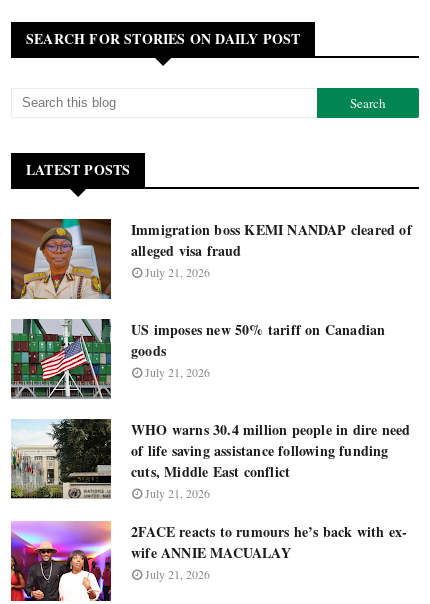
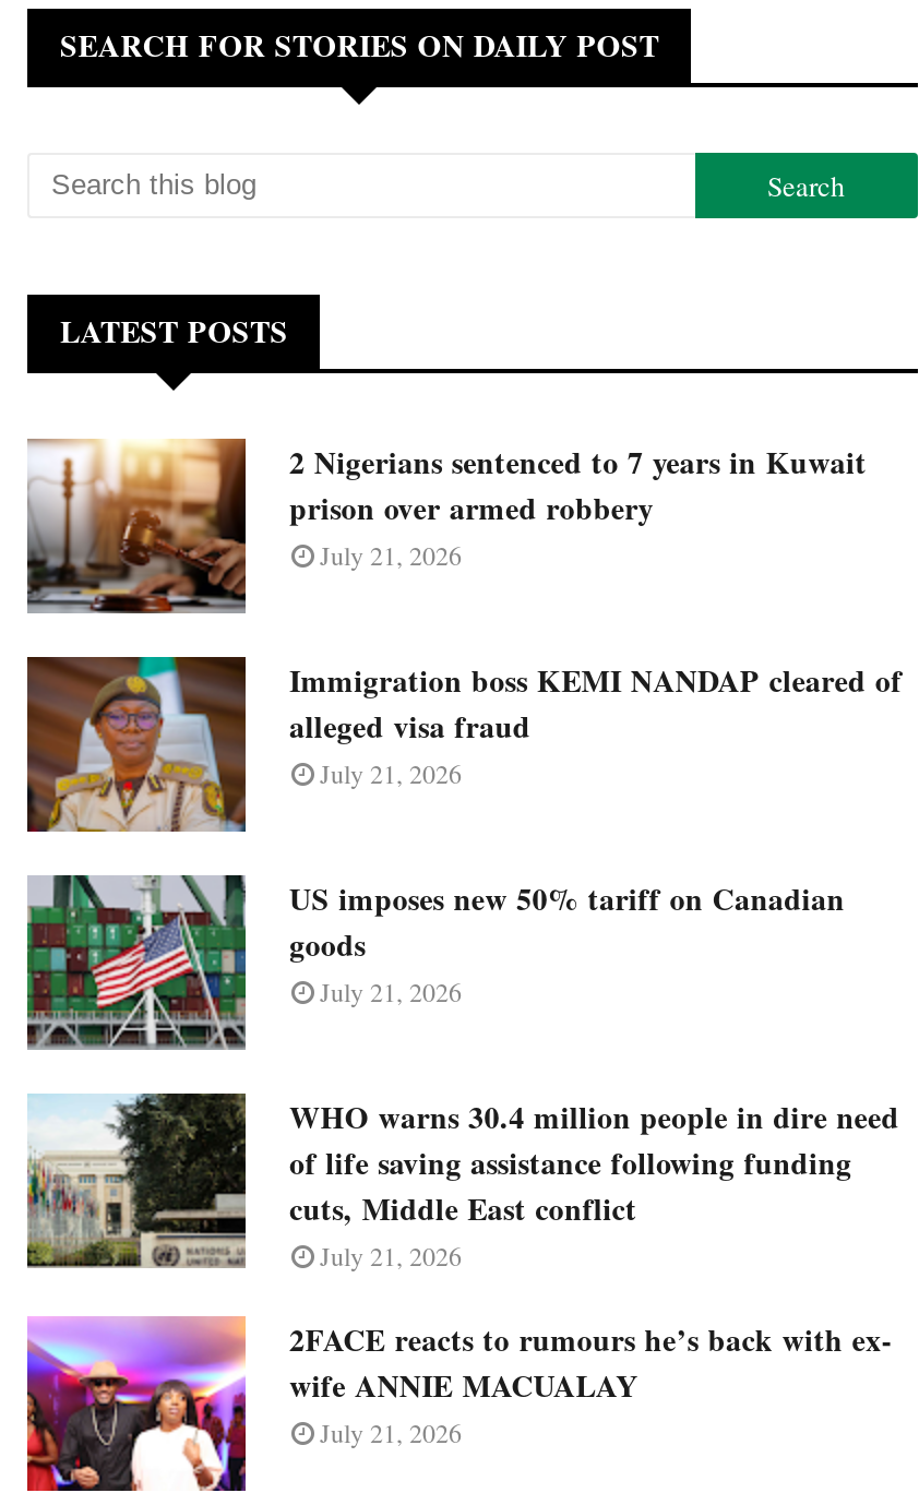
+ [image]
+ 2 Nigerians sentenced to 7 years in Kuwait
+ prison over armed robbery
+ July 21, 2026
